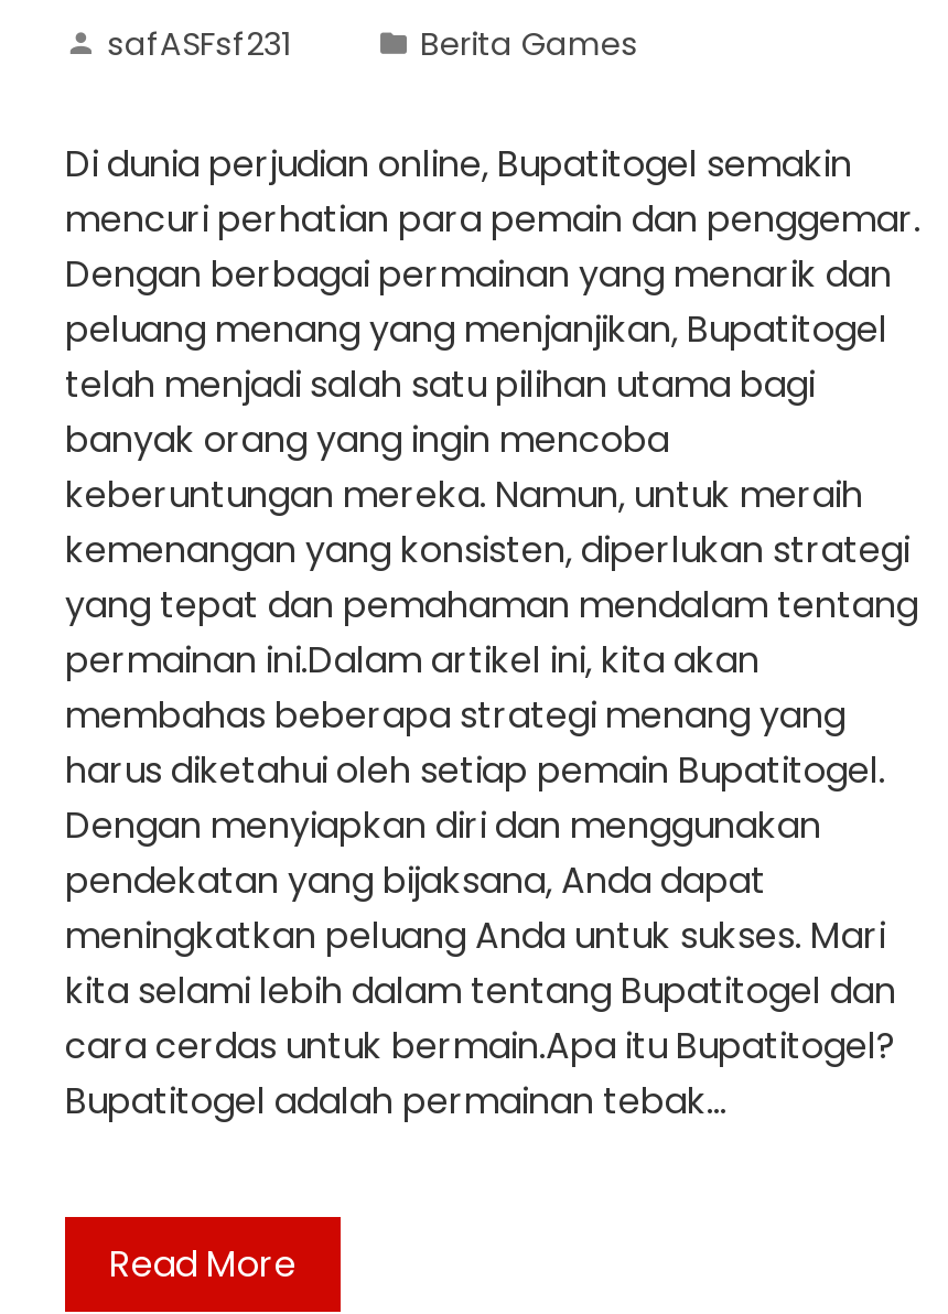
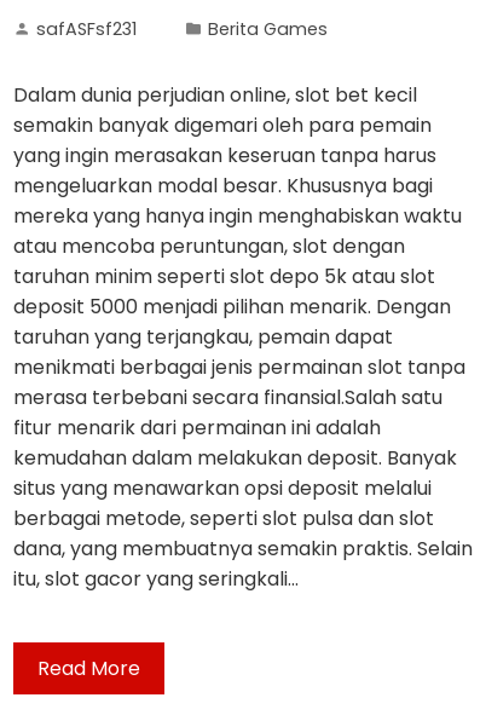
- Di dunia perjudian online, Bupatitogel semakin
- mencuri perhatian para pemain dan penggemar.
- Dengan berbagai permainan yang menarik dan
- peluang menang yang menjanjikan, Bupatitogel
- telah menjadi salah satu pilihan utama bagi
- banyak orang yang ingin mencoba
- keberuntungan mereka. Namun, untuk meraih
- kemenangan yang konsisten, diperlukan strategi
- yang tepat dan pemahaman mendalam tentang
- permainan ini.Dalam artikel ini, kita akan
- membahas beberapa strategi menang yang
- harus diketahui oleh setiap pemain Bupatitogel.
- Dengan menyiapkan diri dan menggunakan
- pendekatan yang bijaksana, Anda dapat
- meningkatkan peluang Anda untuk sukses. Mari
- kita selami lebih dalam tentang Bupatitogel dan
- cara cerdas untuk bermain.Apa itu Bupatitogel?
- Bupatitogel adalah permainan tebak…
+ Dalam dunia perjudian online, slot bet kecil
+ semakin banyak digemari oleh para pemain
+ yang ingin merasakan keseruan tanpa harus
+ mengeluarkan modal besar. Khususnya bagi
+ mereka yang hanya ingin menghabiskan waktu
+ atau mencoba peruntungan, slot dengan
+ taruhan minim seperti slot depo 5k atau slot
+ deposit 5000 menjadi pilihan menarik. Dengan
+ taruhan yang terjangkau, pemain dapat
+ menikmati berbagai jenis permainan slot tanpa
+ merasa terbebani secara finansial.Salah satu
+ fitur menarik dari permainan ini adalah
+ kemudahan dalam melakukan deposit. Banyak
+ situs yang menawarkan opsi deposit melalui
+ berbagai metode, seperti slot pulsa dan slot
+ dana, yang membuatnya semakin praktis. Selain
+ itu, slot gacor yang seringkali…
